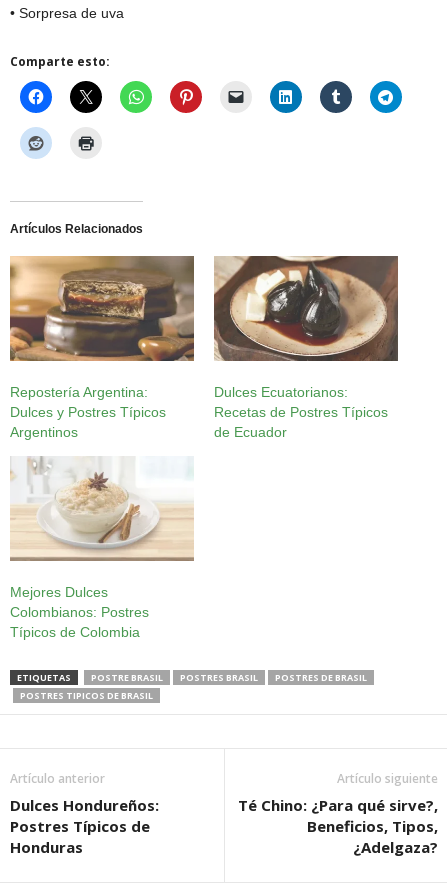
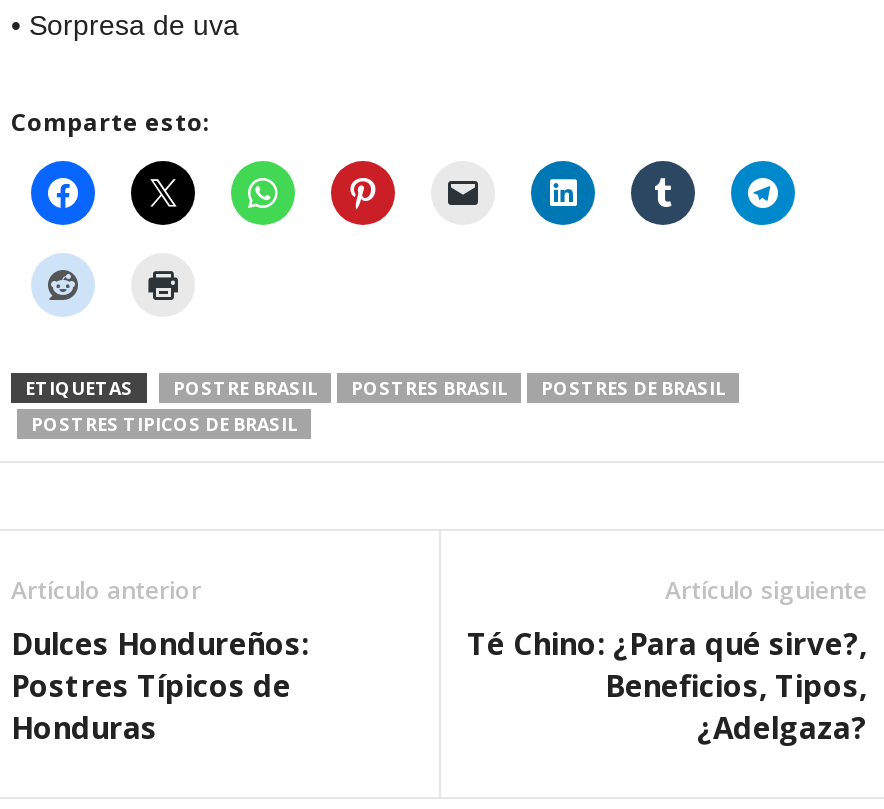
- Artículos Relacionados

- [image]
- Repostería Argentina:
- Dulces y Postres Típicos
- Argentinos

- [image]
- Dulces Ecuatorianos:
- Recetas de Postres Típicos
- de Ecuador

- [image]
- Mejores Dulces
- Colombianos: Postres
- Típicos de Colombia
